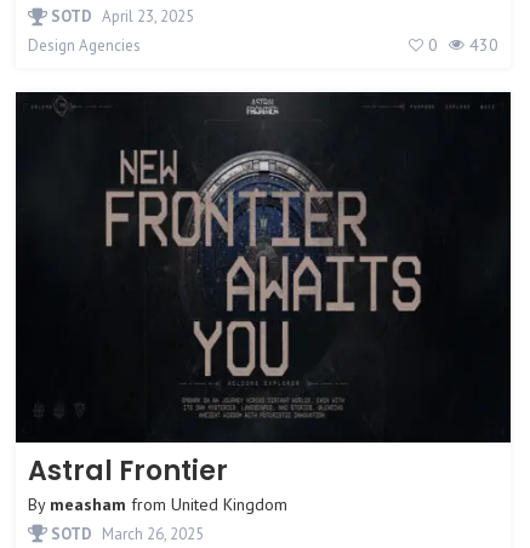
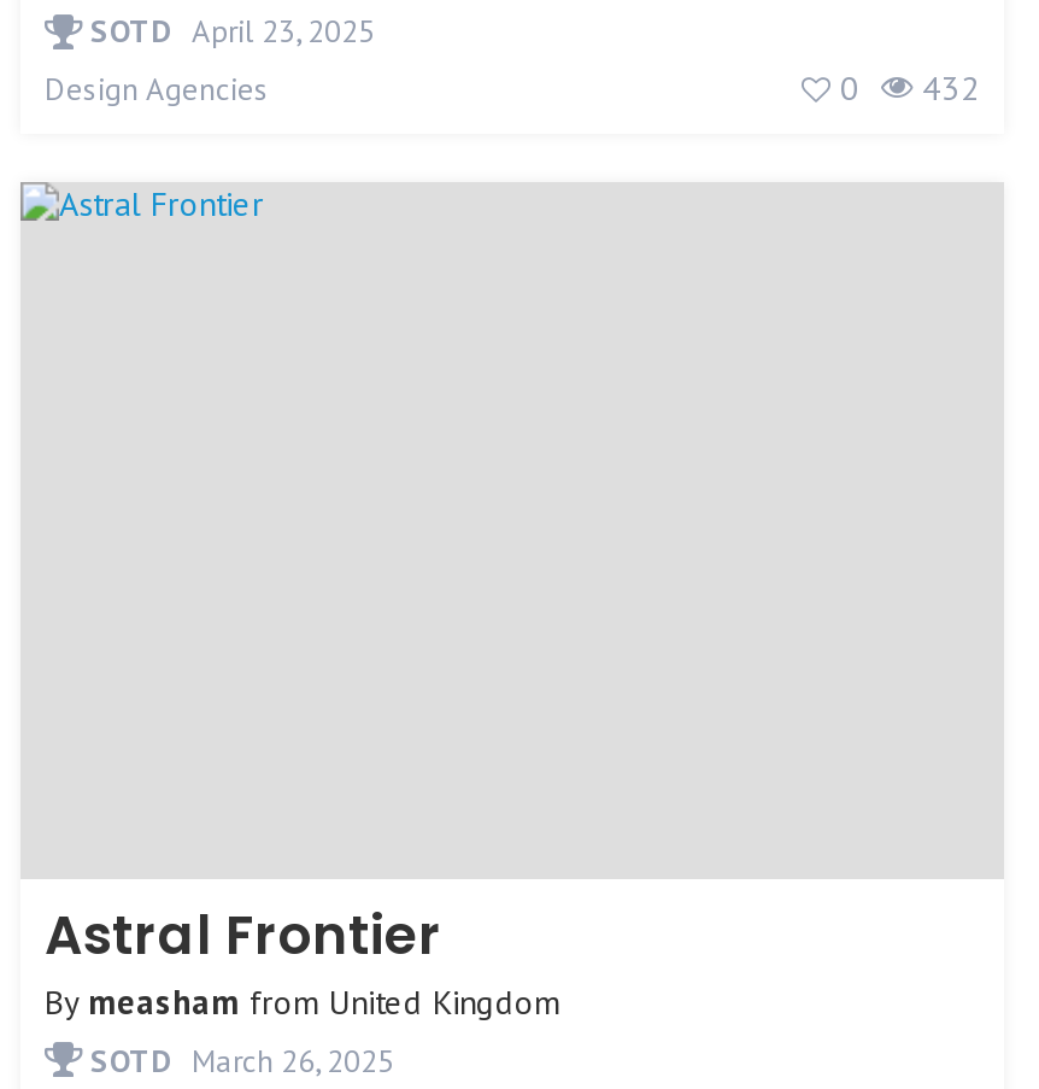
- 0 430
+ 0 432

- [image]
